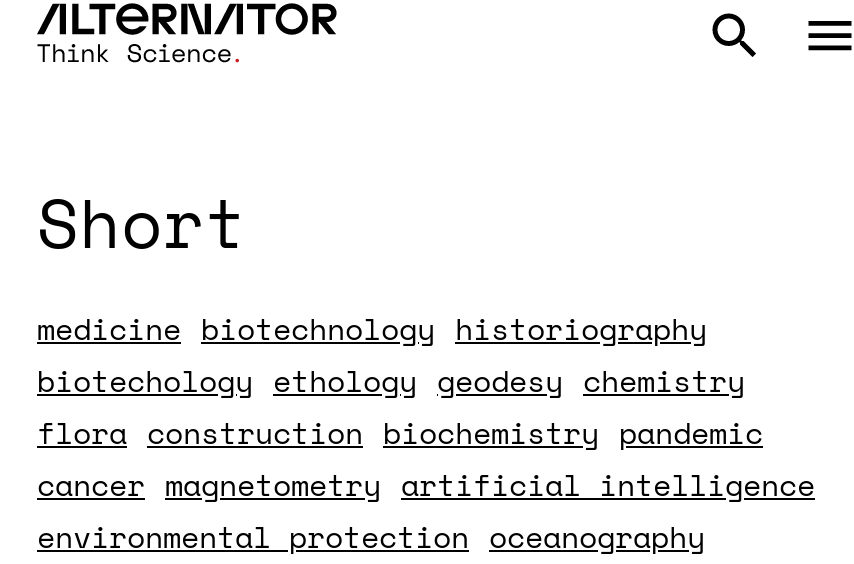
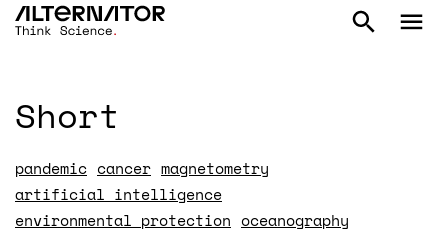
- medicine biotechnology historiography
- biotechology ethology geodesy chemistry
- flora construction biochemistry pandemic
- cancer magnetometry artificial intelligence
+ pandemic cancer magnetometry
+ artificial intelligence
